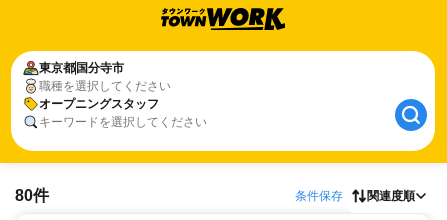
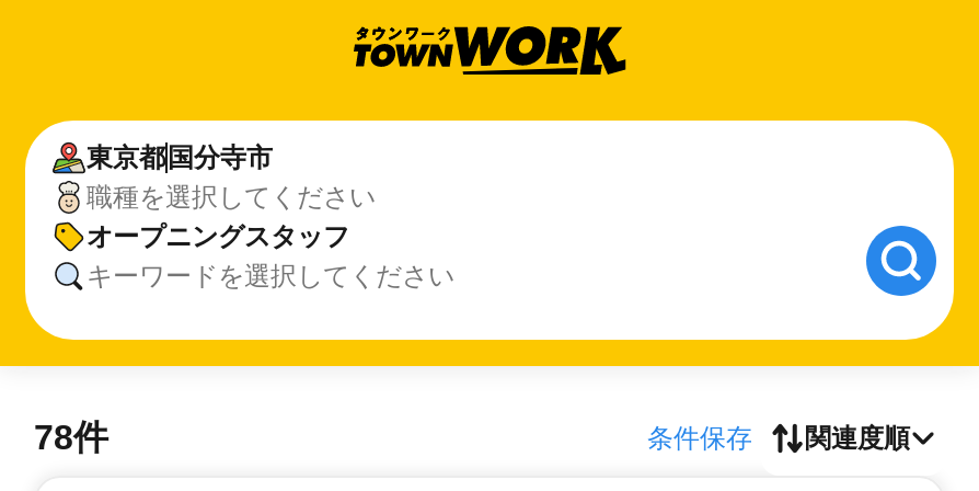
- 80件
+ 78件
